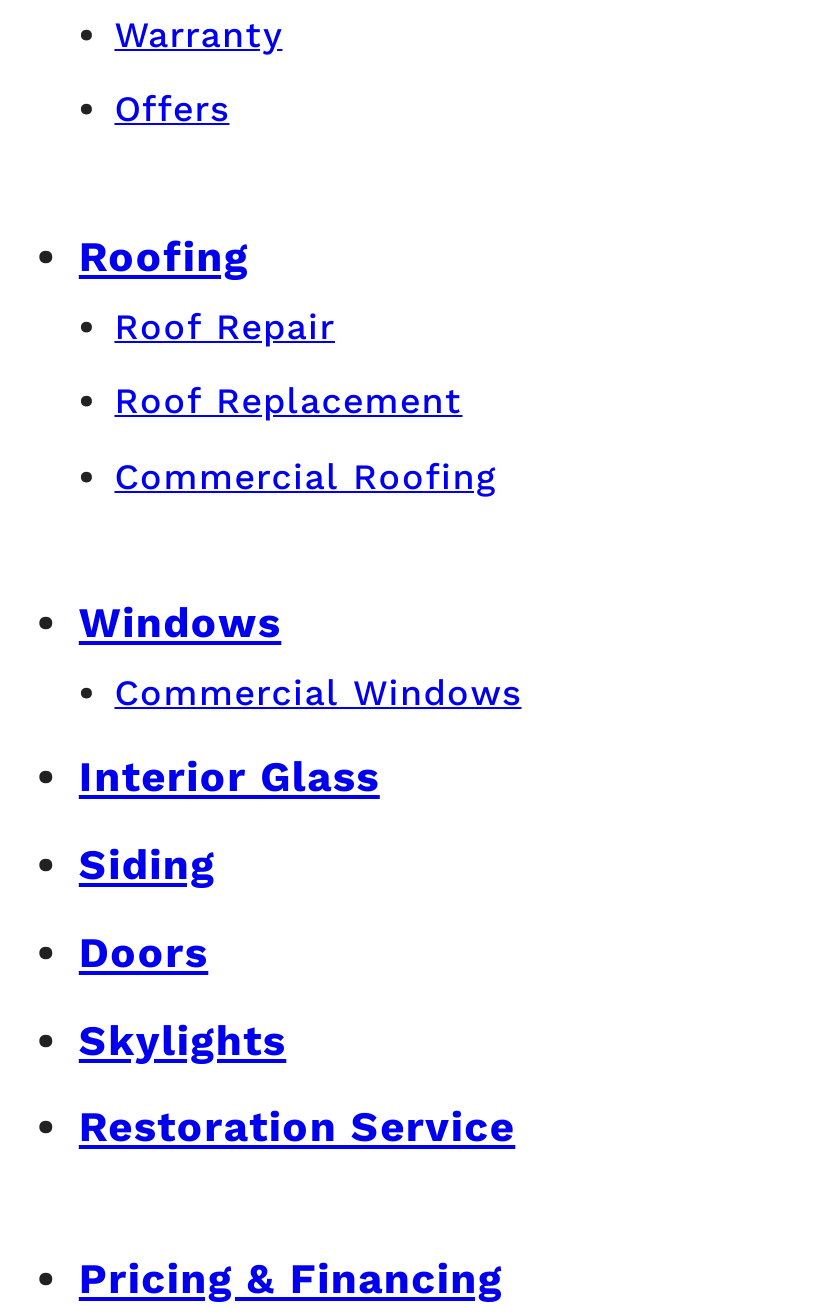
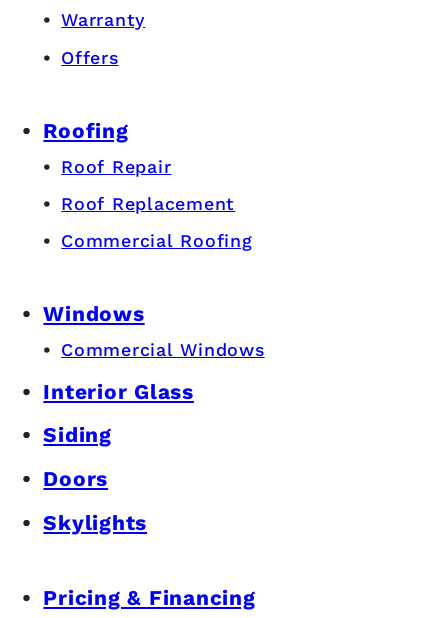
- Restoration Service
